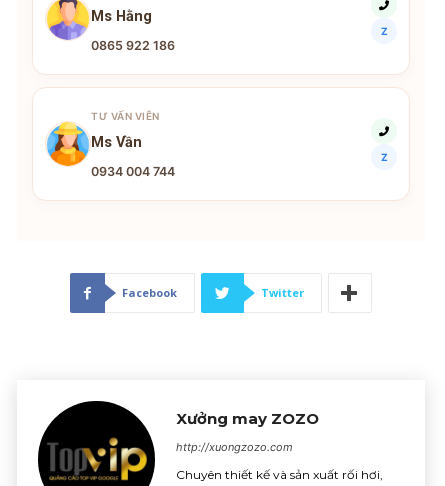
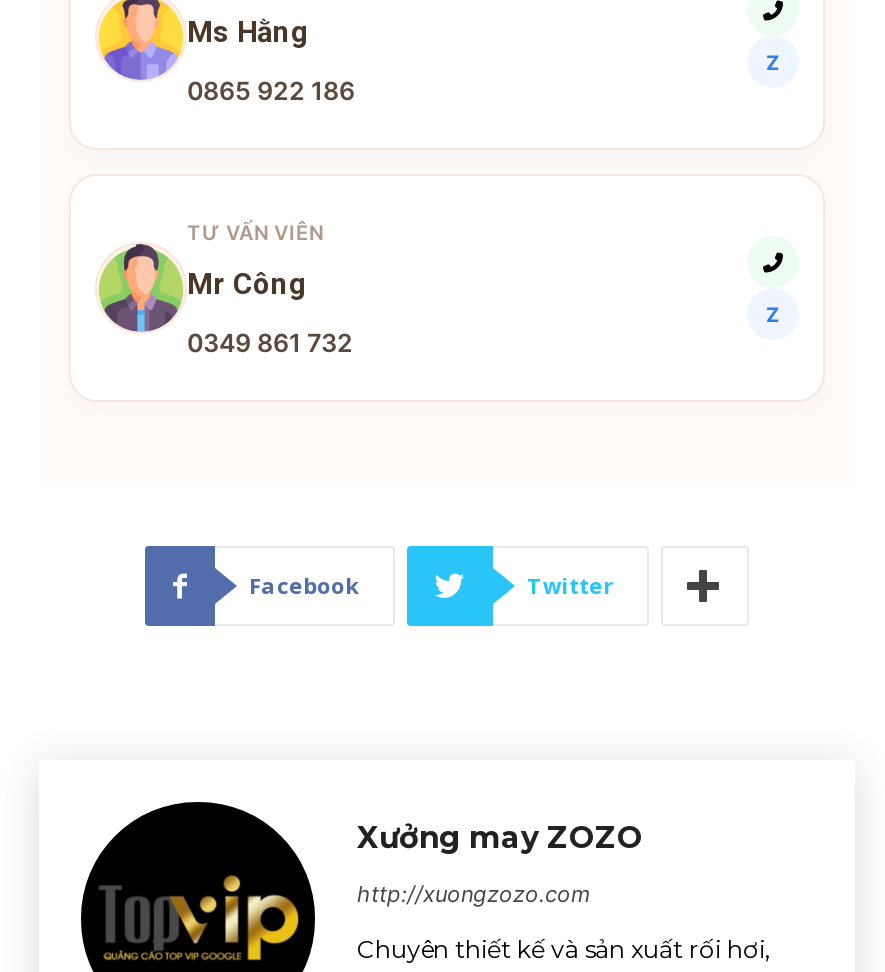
- [image]
- Ms Vần
+ [image]
+ Mr Công

- 0934 004 744
+ 0349 861 732
